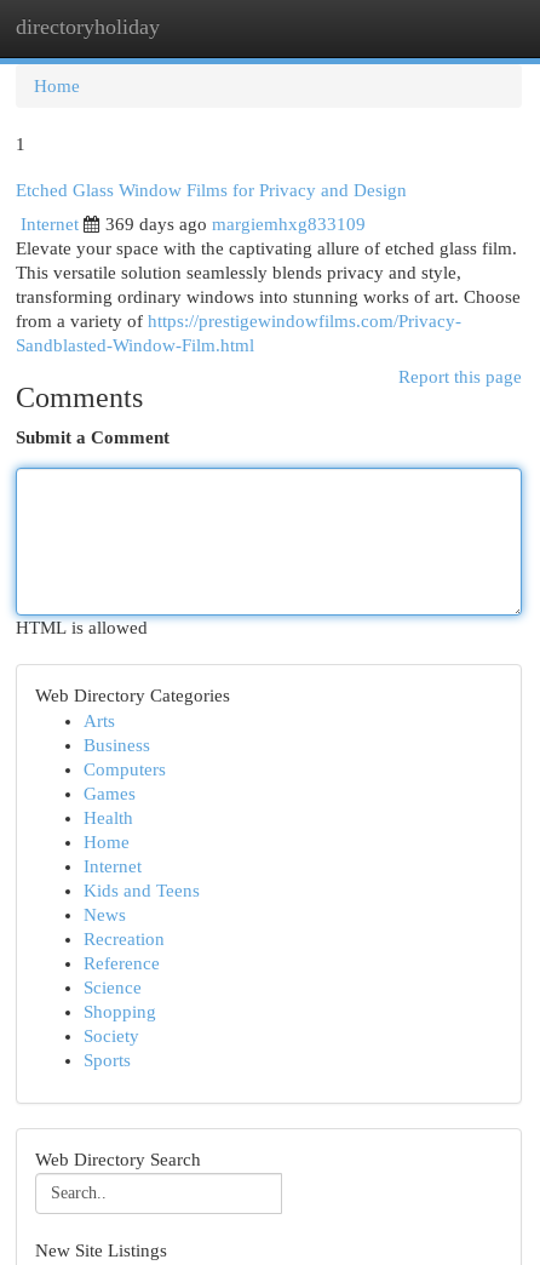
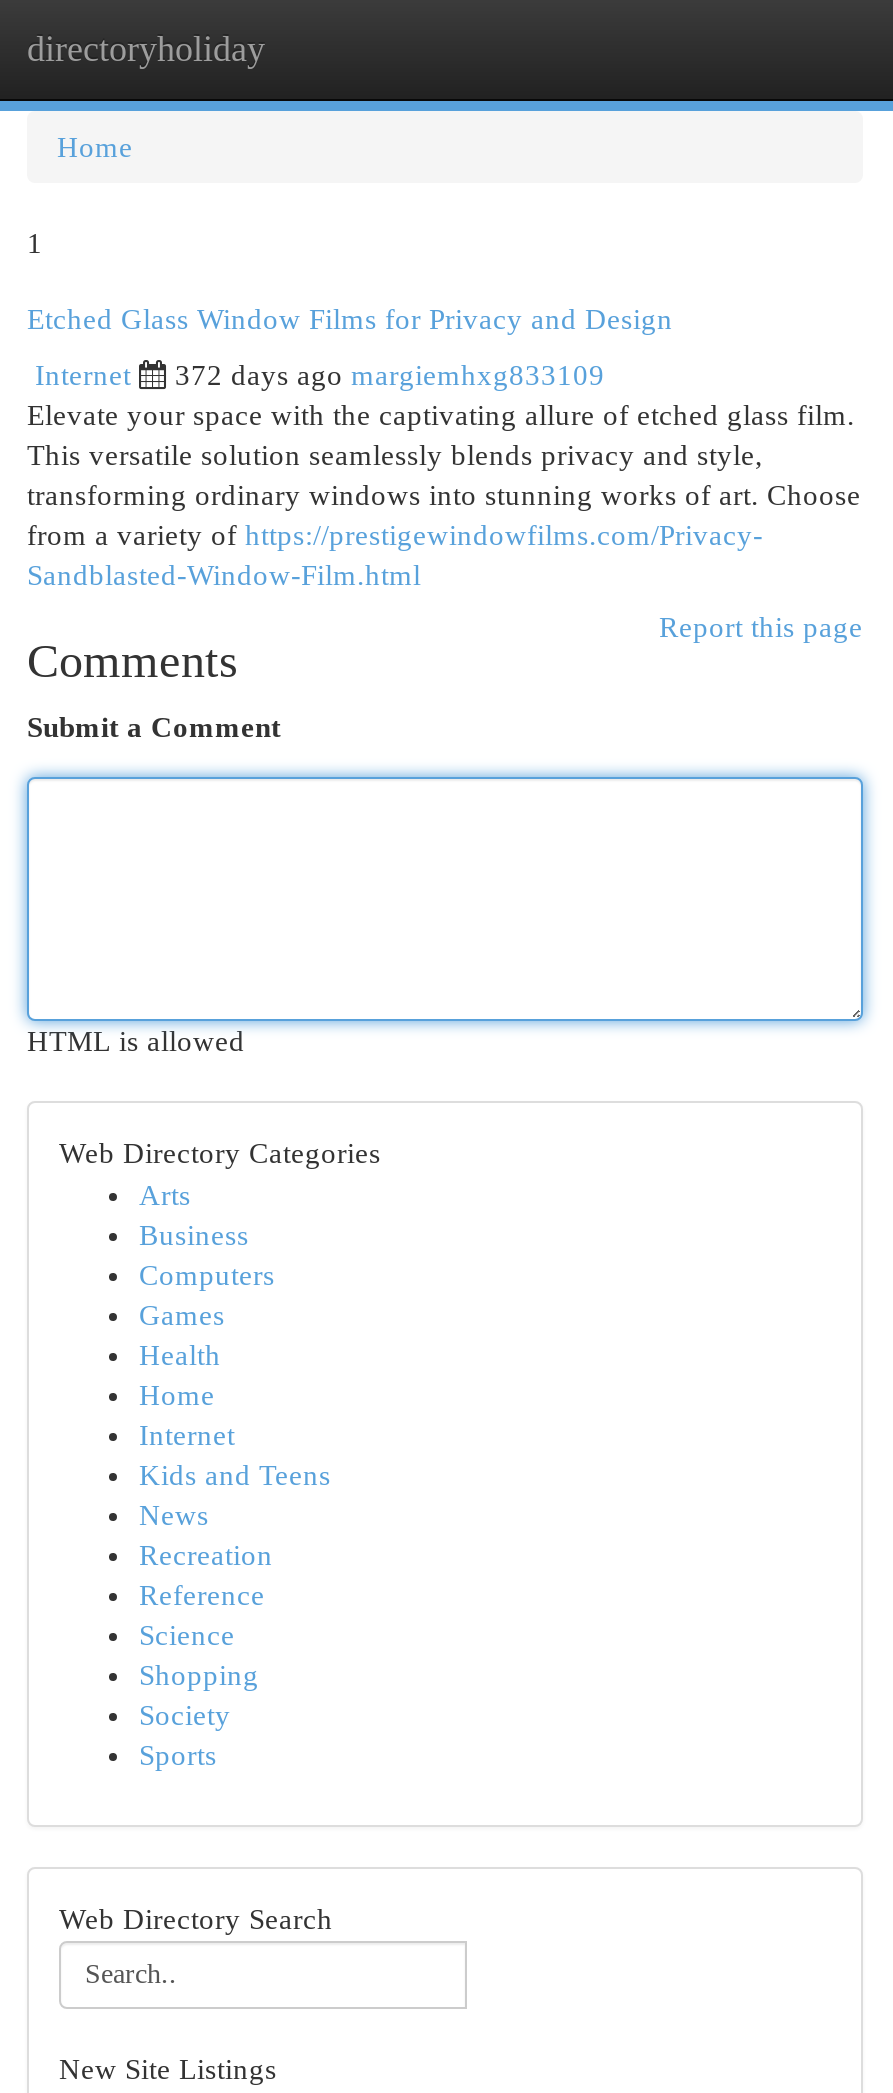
- 369 days ago margiemhxg833109
+ 372 days ago margiemhxg833109
